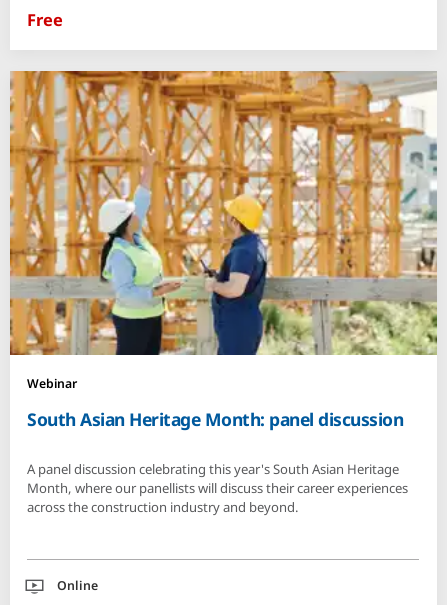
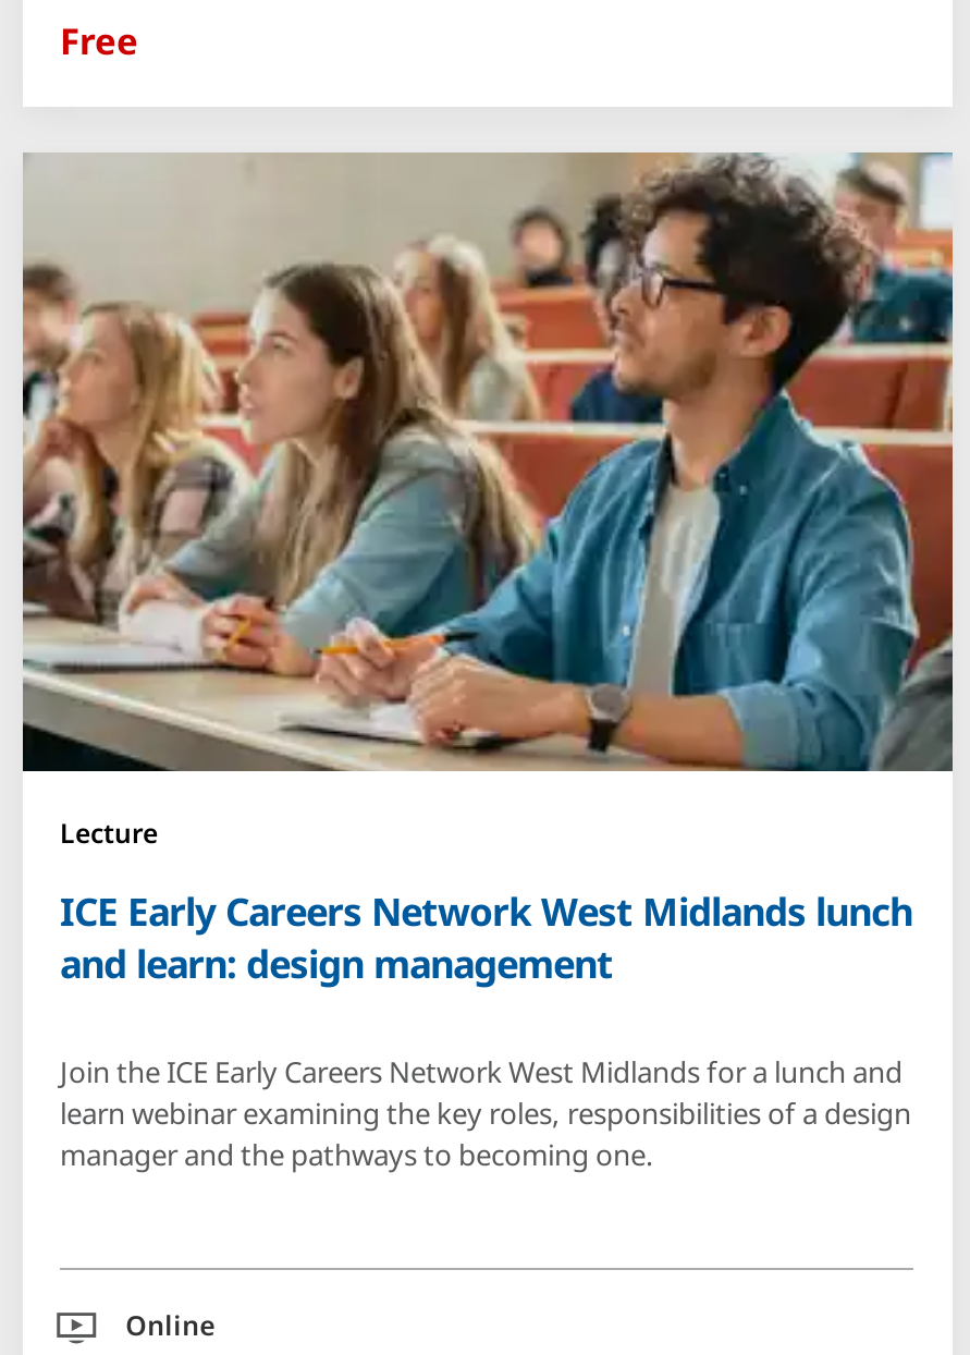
- [image]
- Webinar
+ [image]
+ Lecture

- South Asian Heritage Month: panel discussion
+ ICE Early Careers Network West Midlands lunch
+ and learn: design management

- A panel discussion celebrating this year's South Asian Heritage
- Month, where our panellists will discuss their career experiences
- across the construction industry and beyond.
+ Join the ICE Early Careers Network West Midlands for a lunch and
+ learn webinar examining the key roles, responsibilities of a design
+ manager and the pathways to becoming one.
